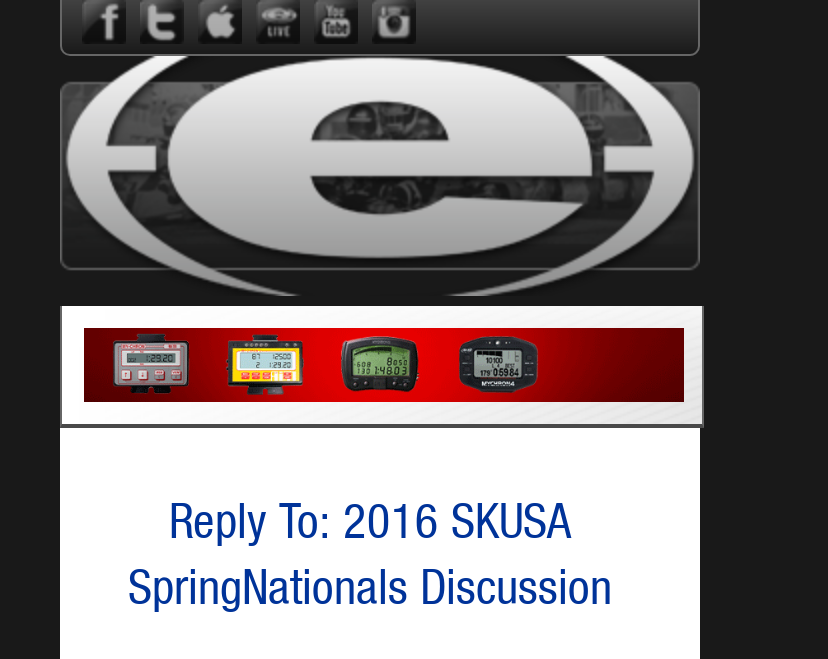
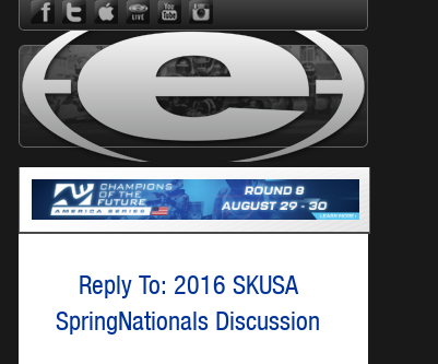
- [image]
+ [image]
